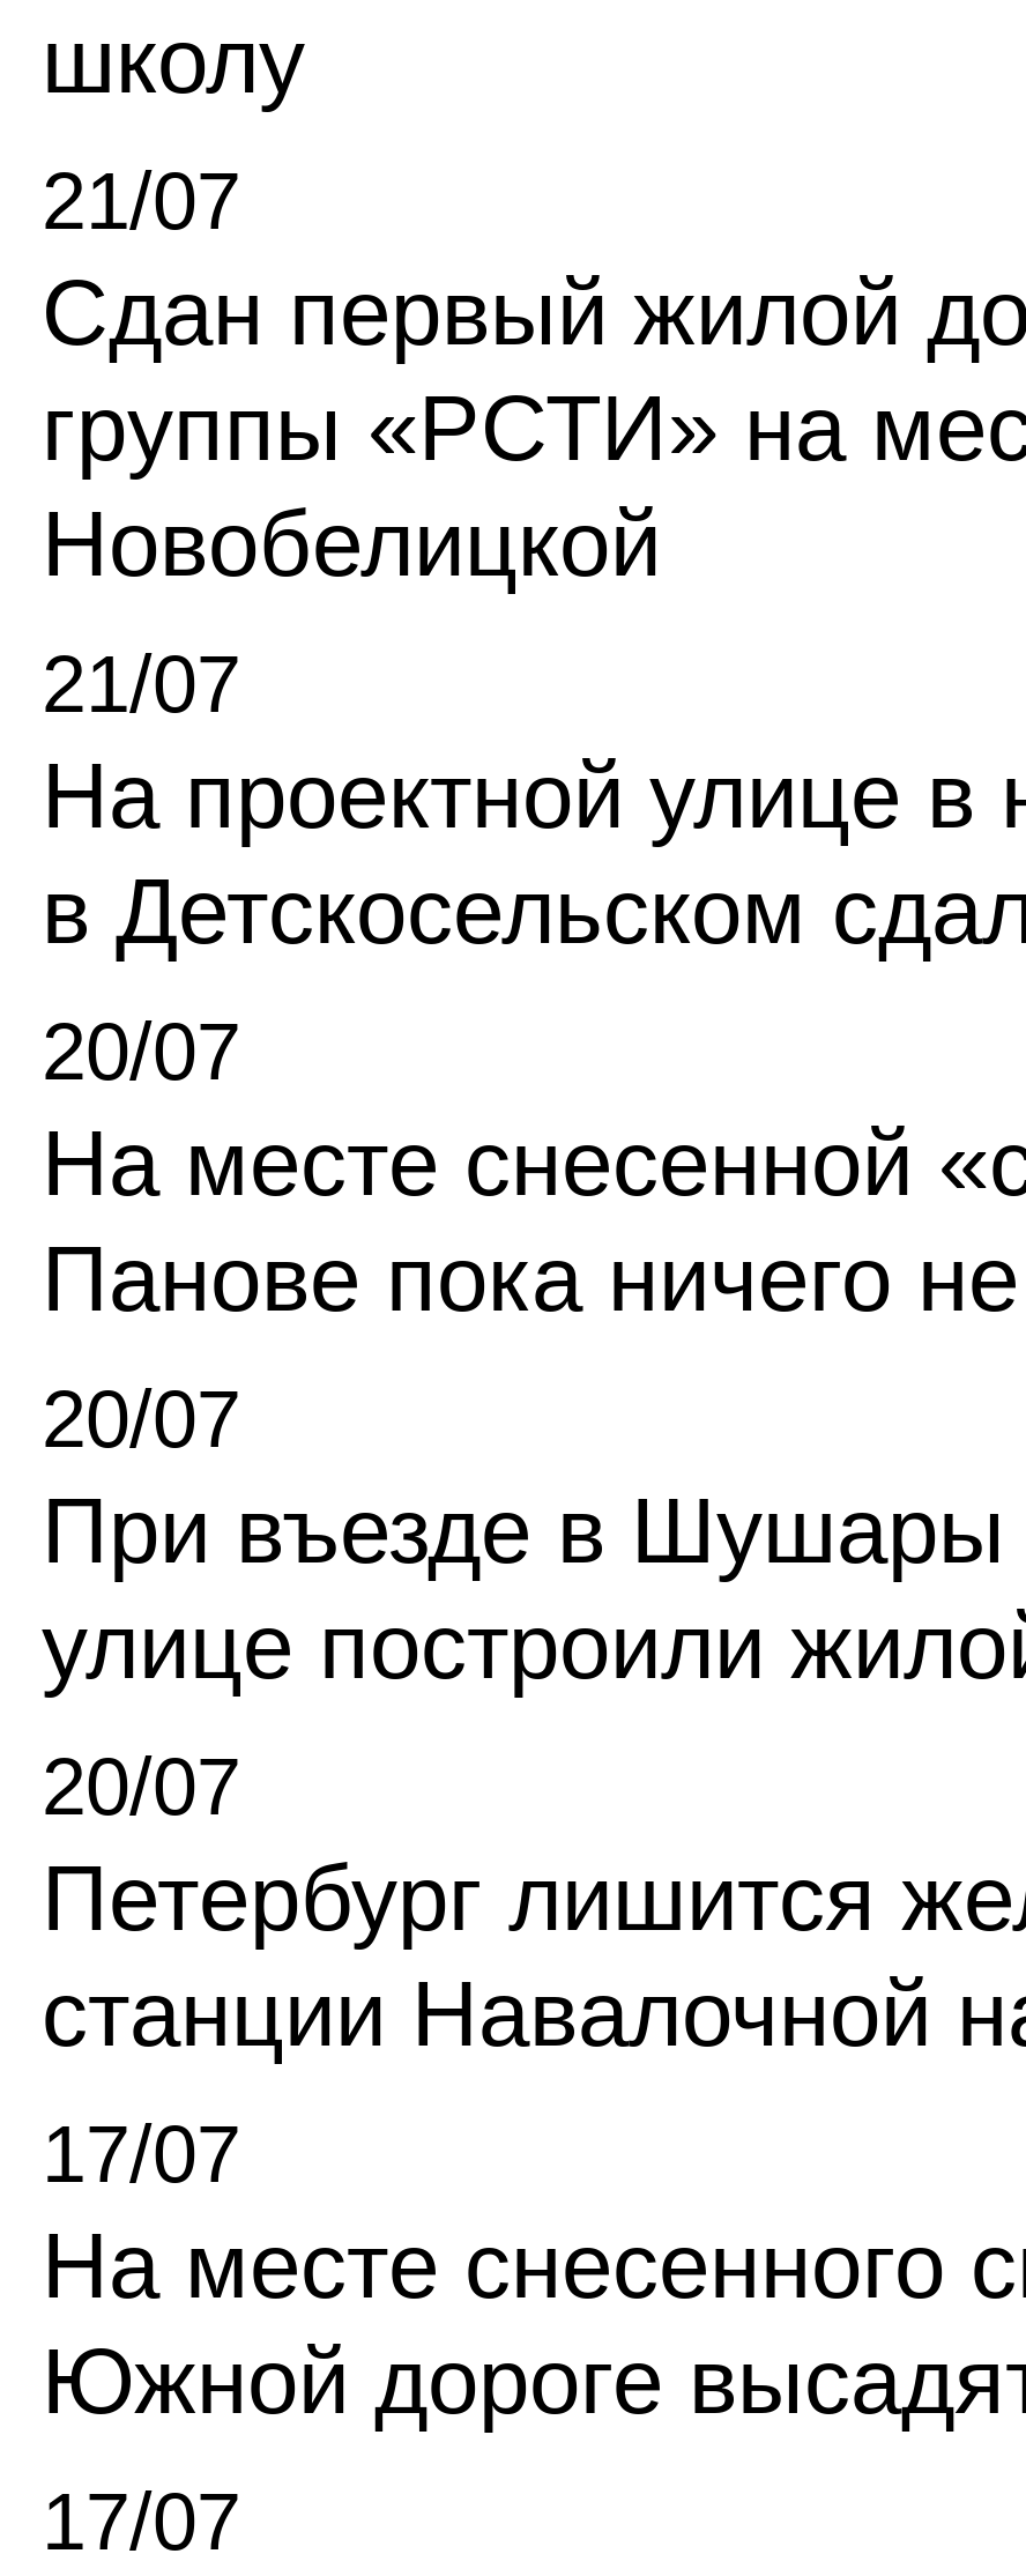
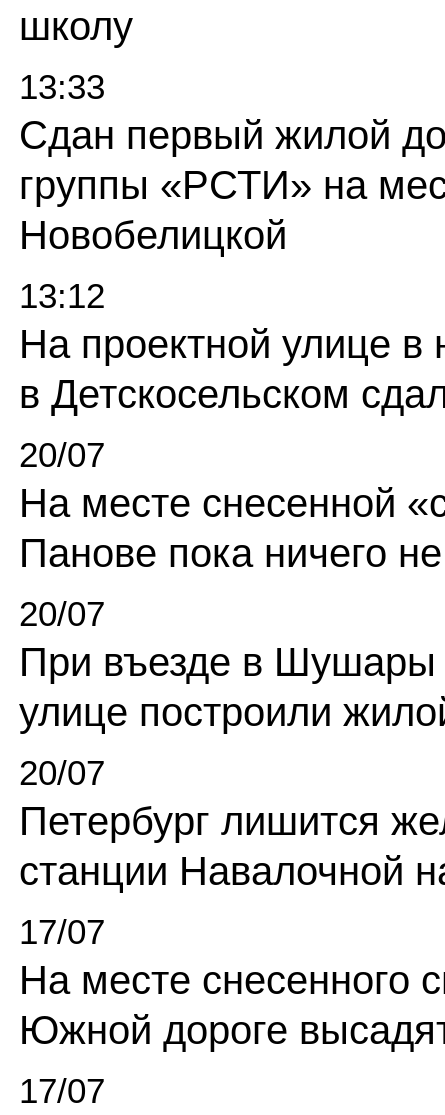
- 21/07
+ 13:33

- 21/07
+ 13:12
